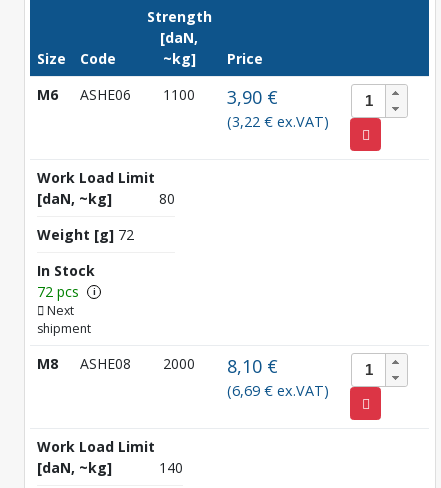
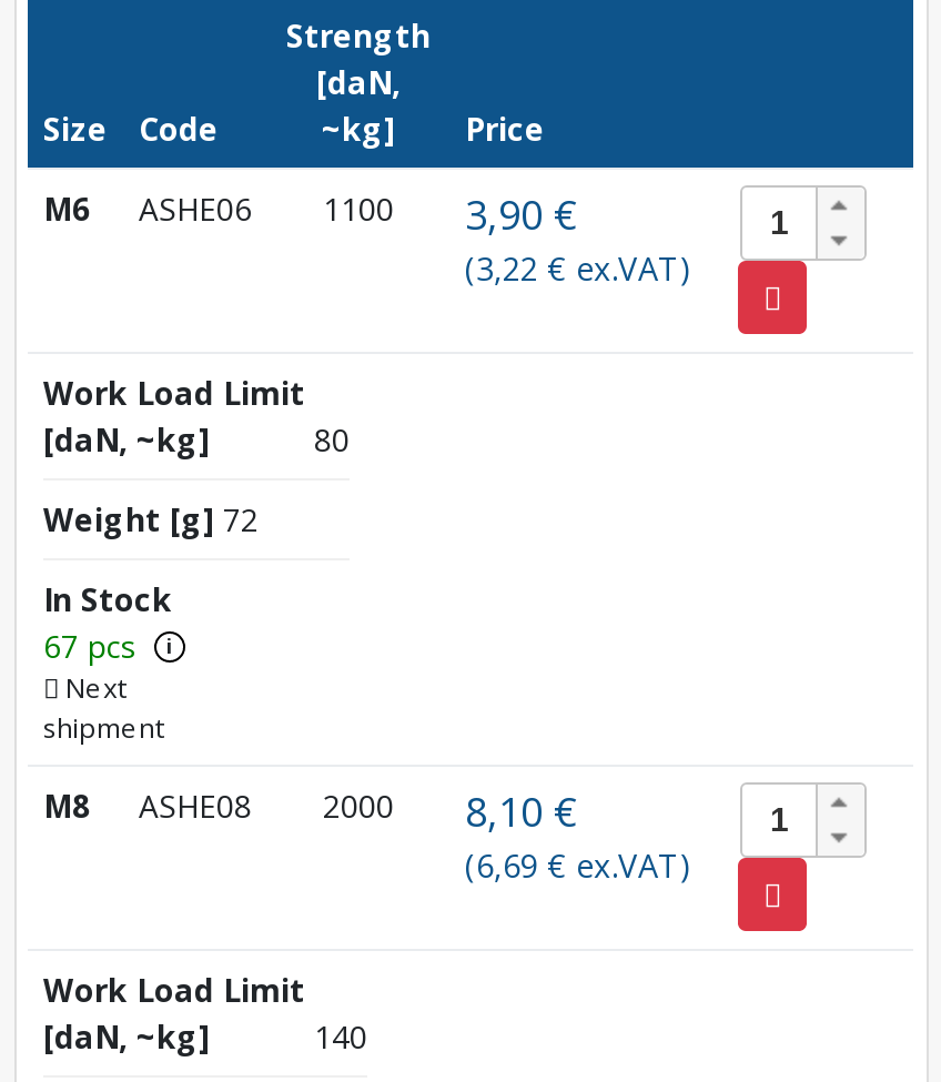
- 72 pcs
+ 67 pcs
